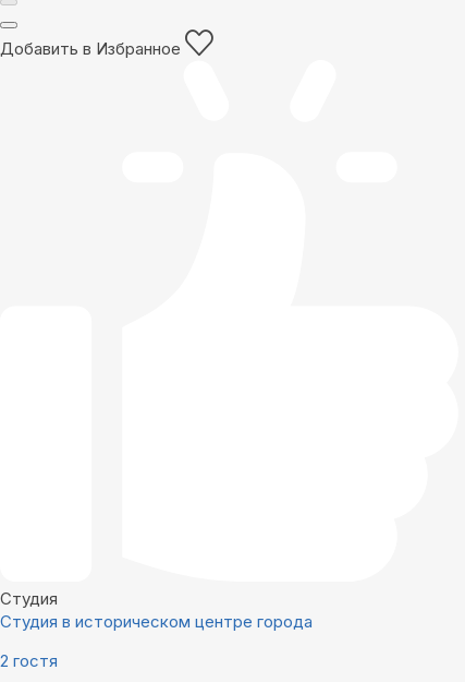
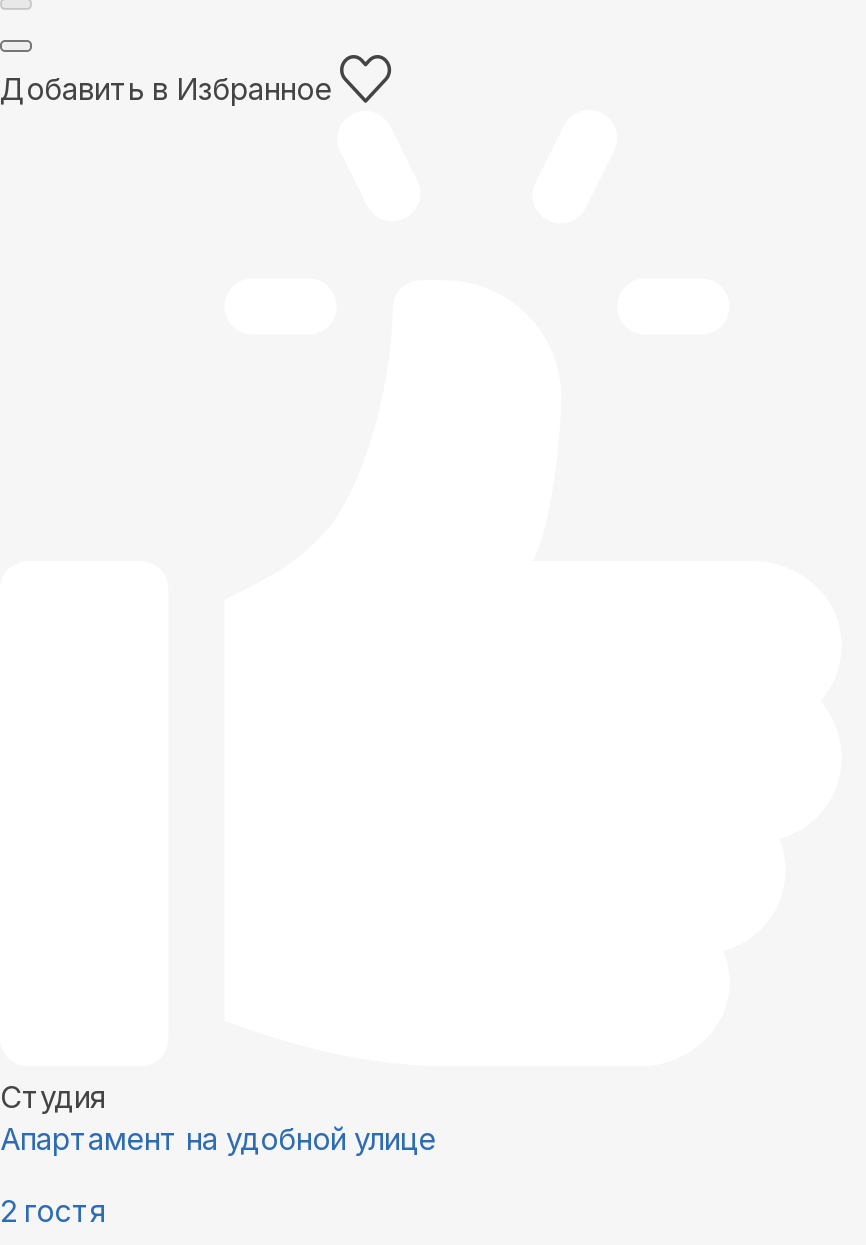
- Студия в историческом центре города
+ Апартамент на удобной улице
